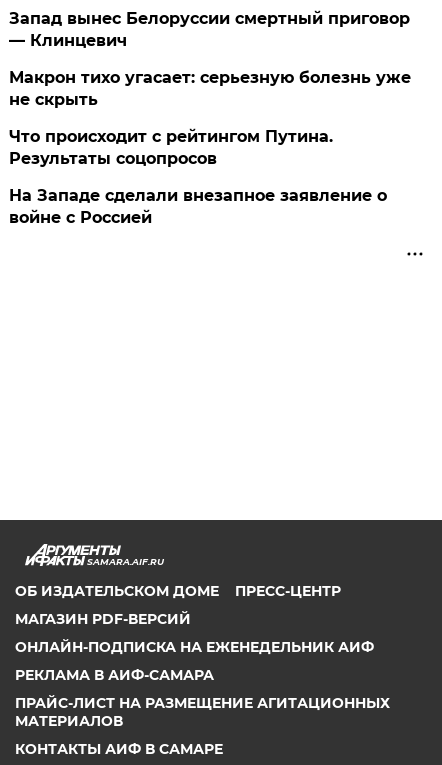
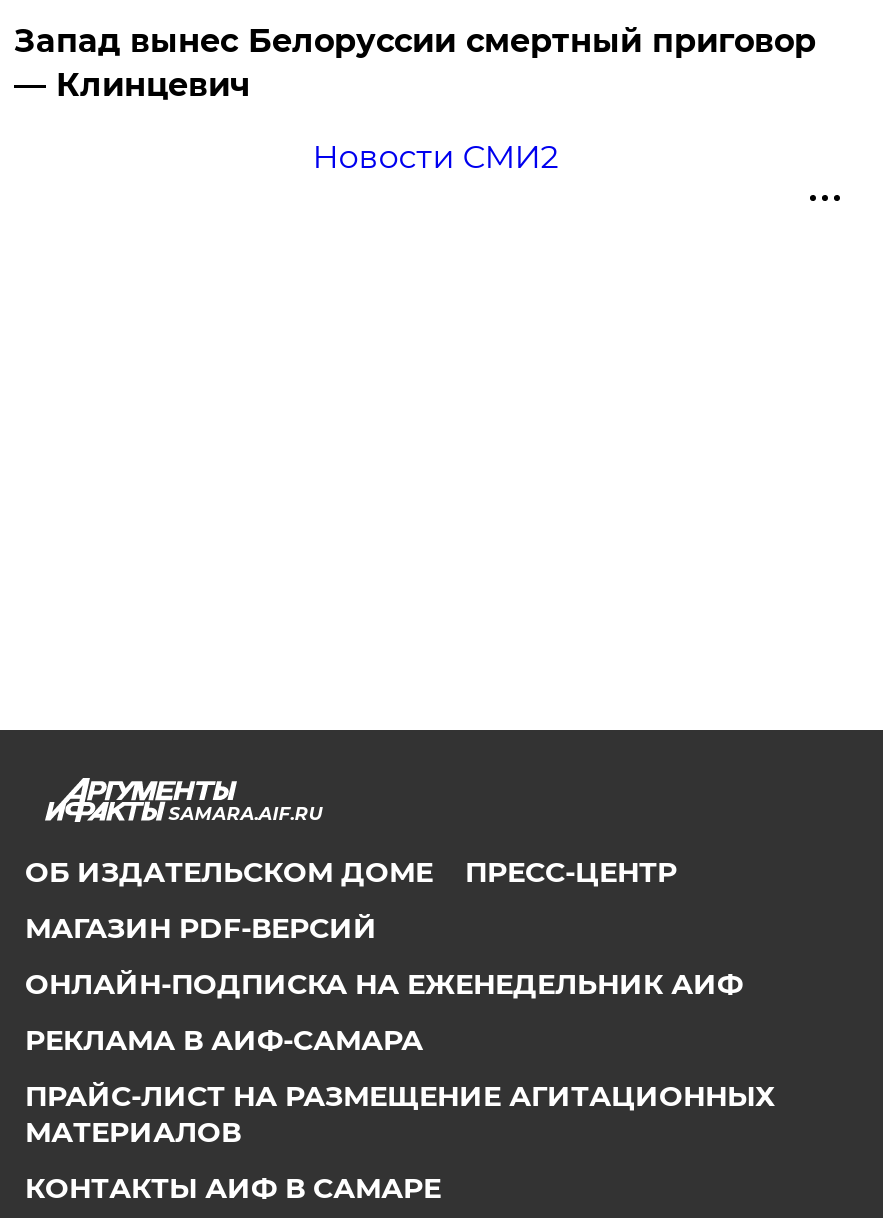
- Макрон тихо угасает: серьезную болезнь уже
- не скрыть
- Что происходит с рейтингом Путина.
- Результаты соцопросов
- На Западе сделали внезапное заявление о
- войне с Россией
+ Новости СМИ2
